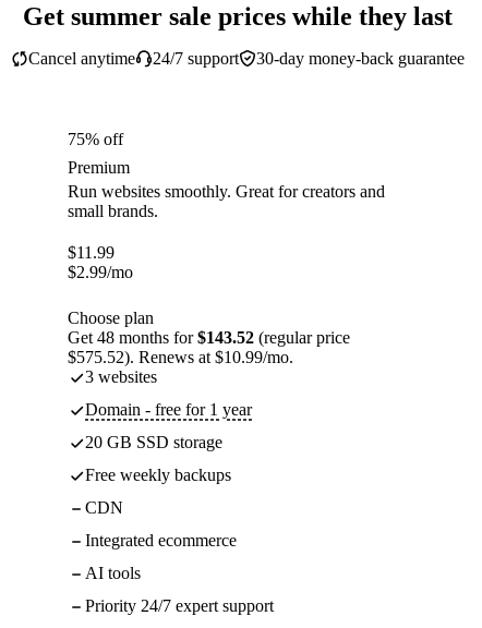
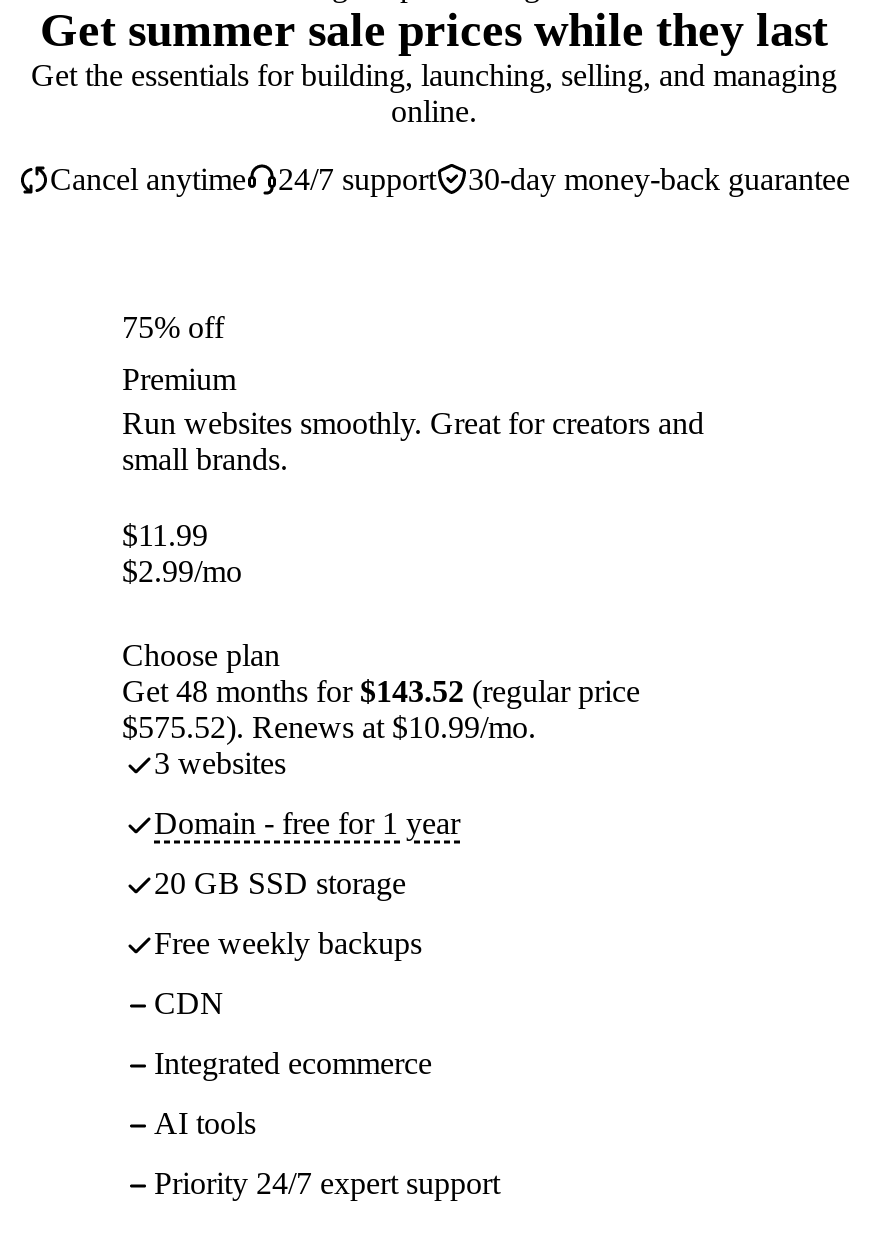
+ Get the essentials for building, launching, selling, and managing
+ online.
